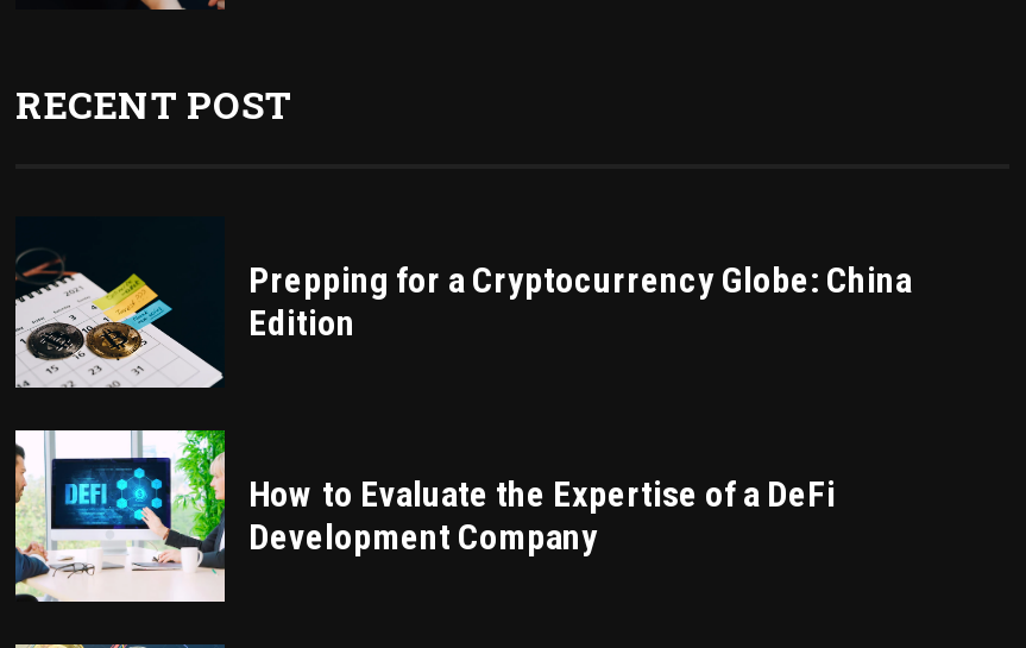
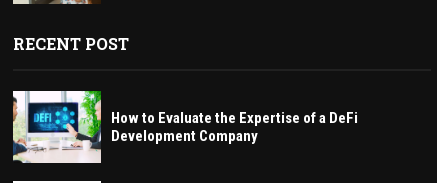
- [image]
- Prepping for a Cryptocurrency Globe: China
- Edition
